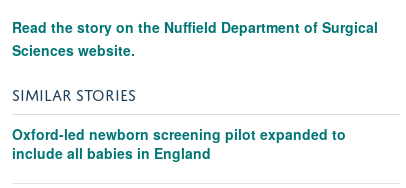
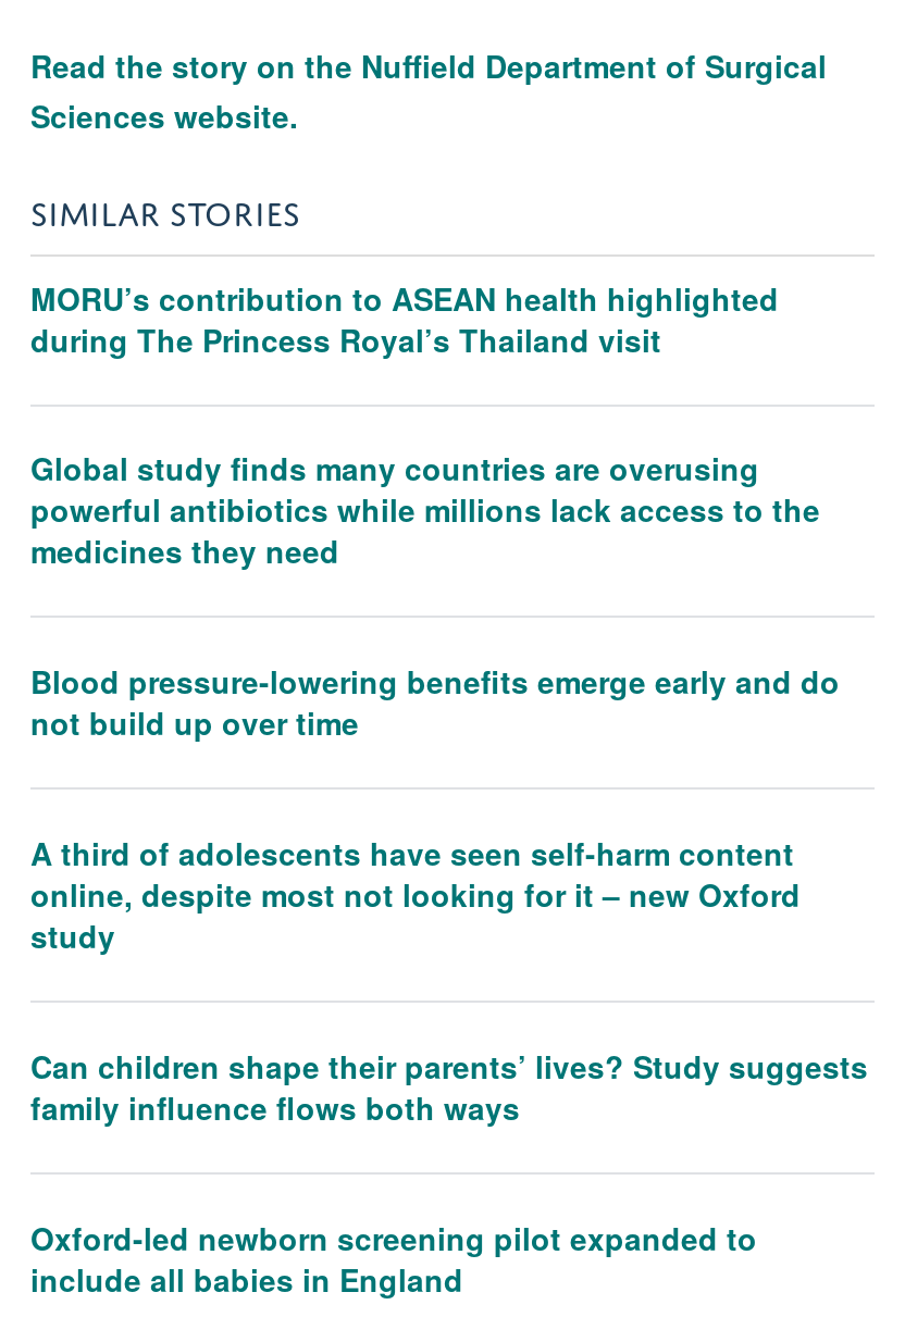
+ MORU’s contribution to ASEAN health highlighted
+ during The Princess Royal’s Thailand visit
+ Global study finds many countries are overusing
+ powerful antibiotics while millions lack access to the
+ medicines they need
+ Blood pressure-lowering benefits emerge early and do
+ not build up over time
+ A third of adolescents have seen self-harm content
+ online, despite most not looking for it – new Oxford
+ study
+ Can children shape their parents’ lives? Study suggests
+ family influence flows both ways
